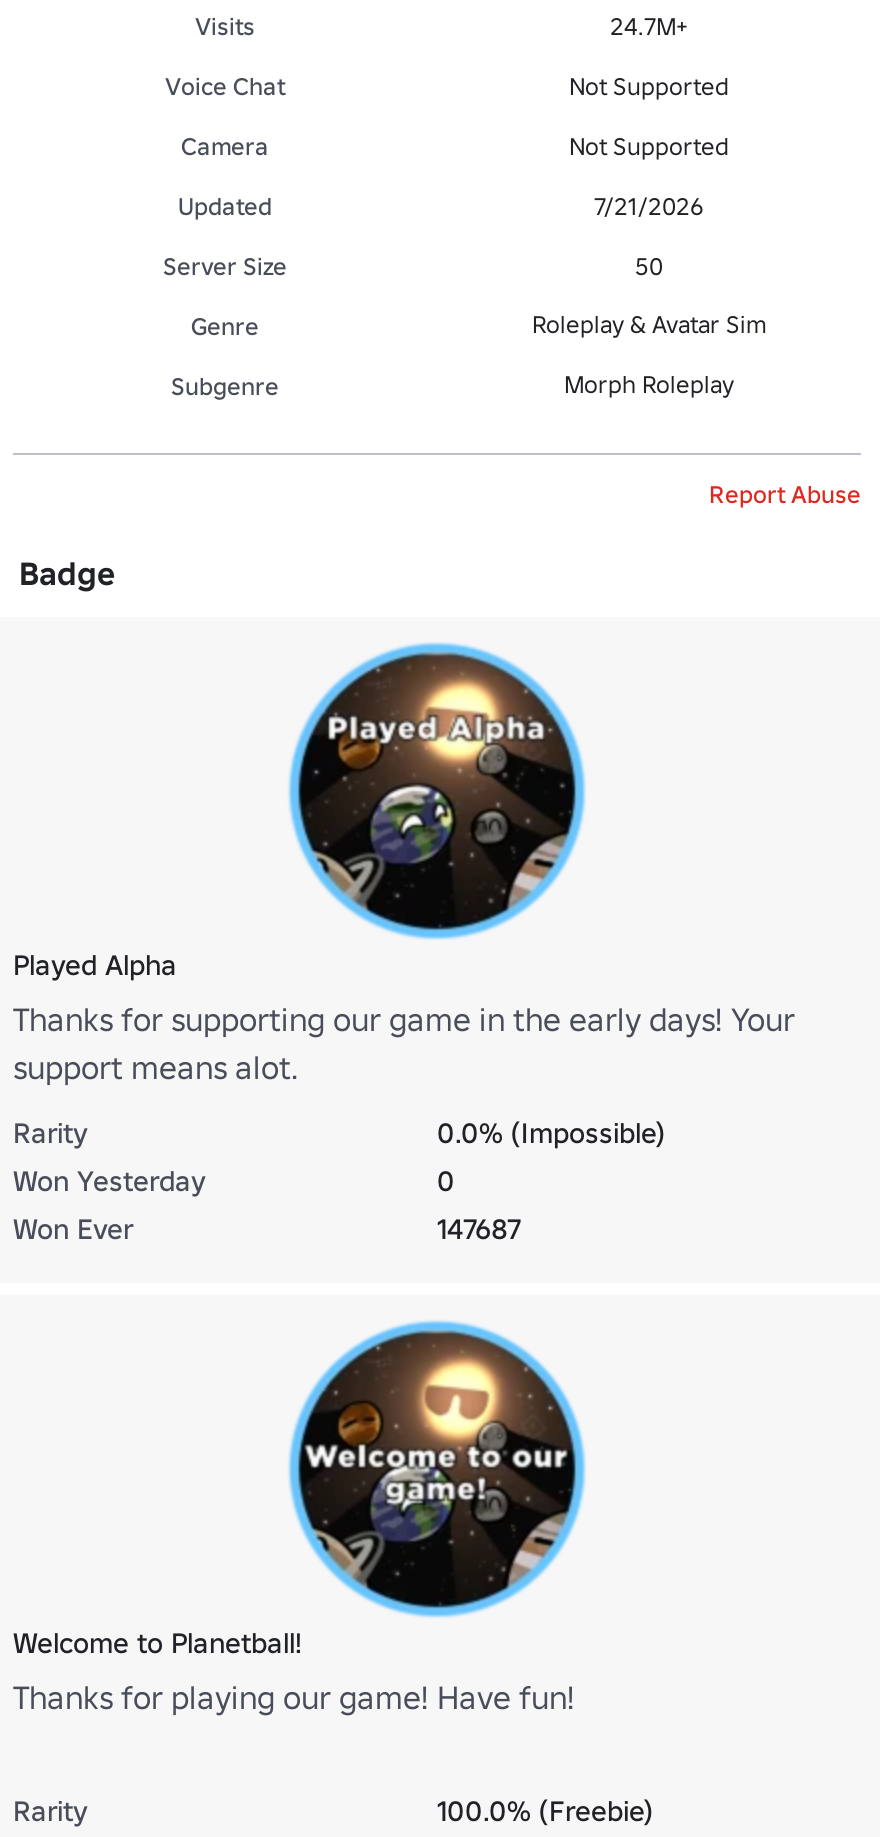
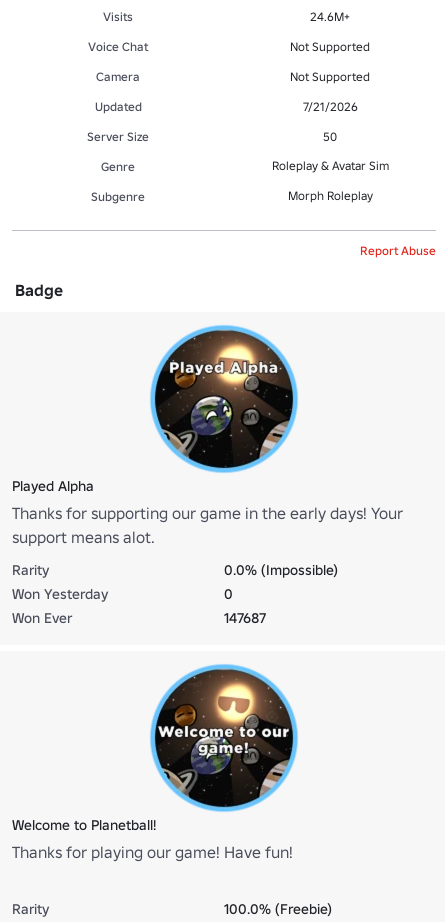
- 24.7M+
+ 24.6M+
